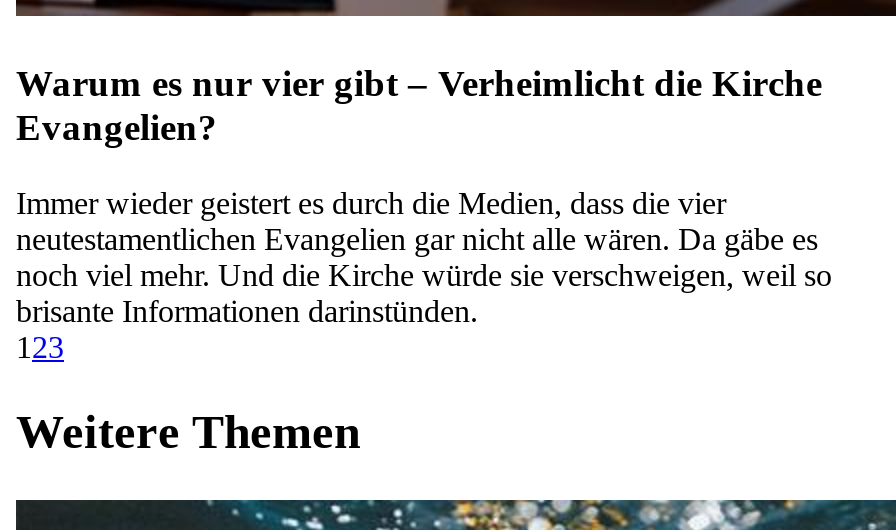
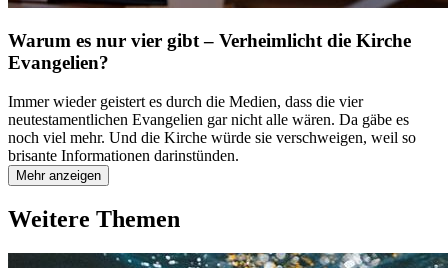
- 1 23
+ Mehr anzeigen
